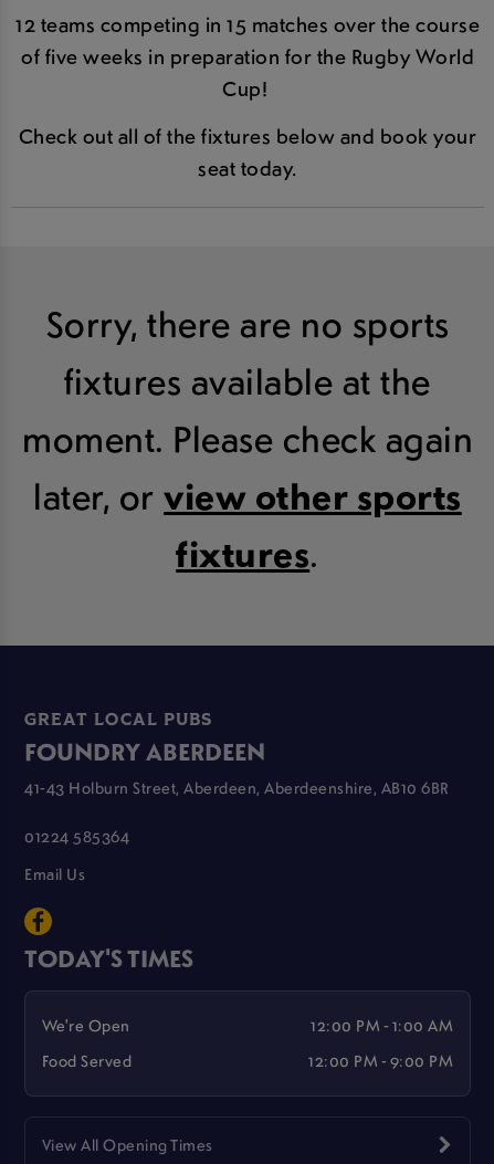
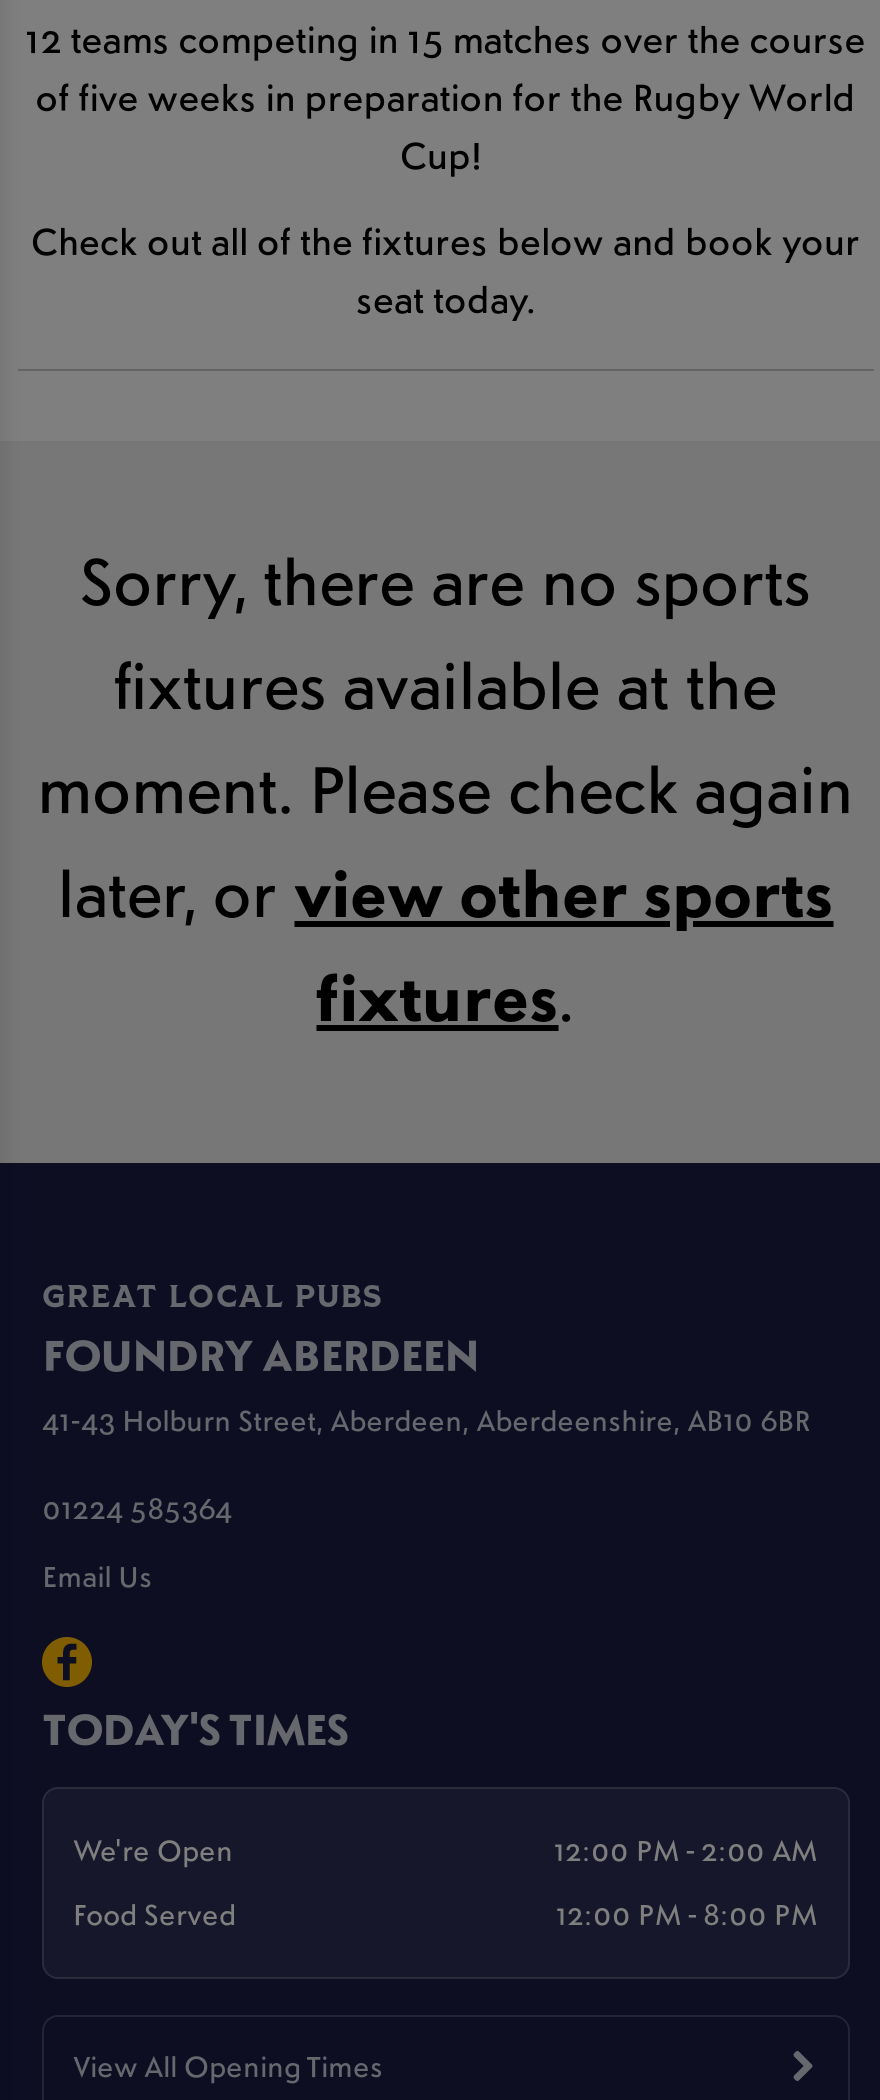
- 12:00 PM - 1:00 AM
+ 12:00 PM - 2:00 AM

- 12:00 PM - 9:00 PM
+ 12:00 PM - 8:00 PM
